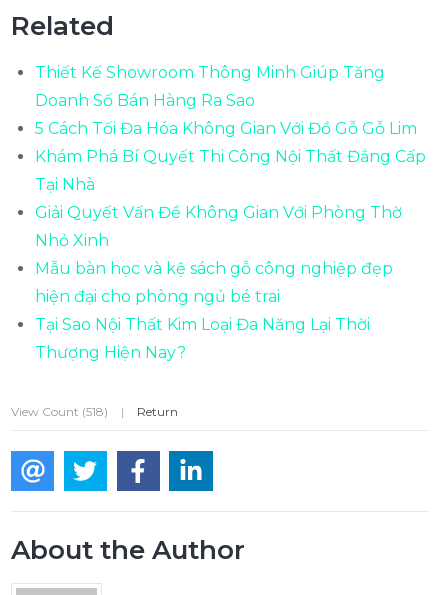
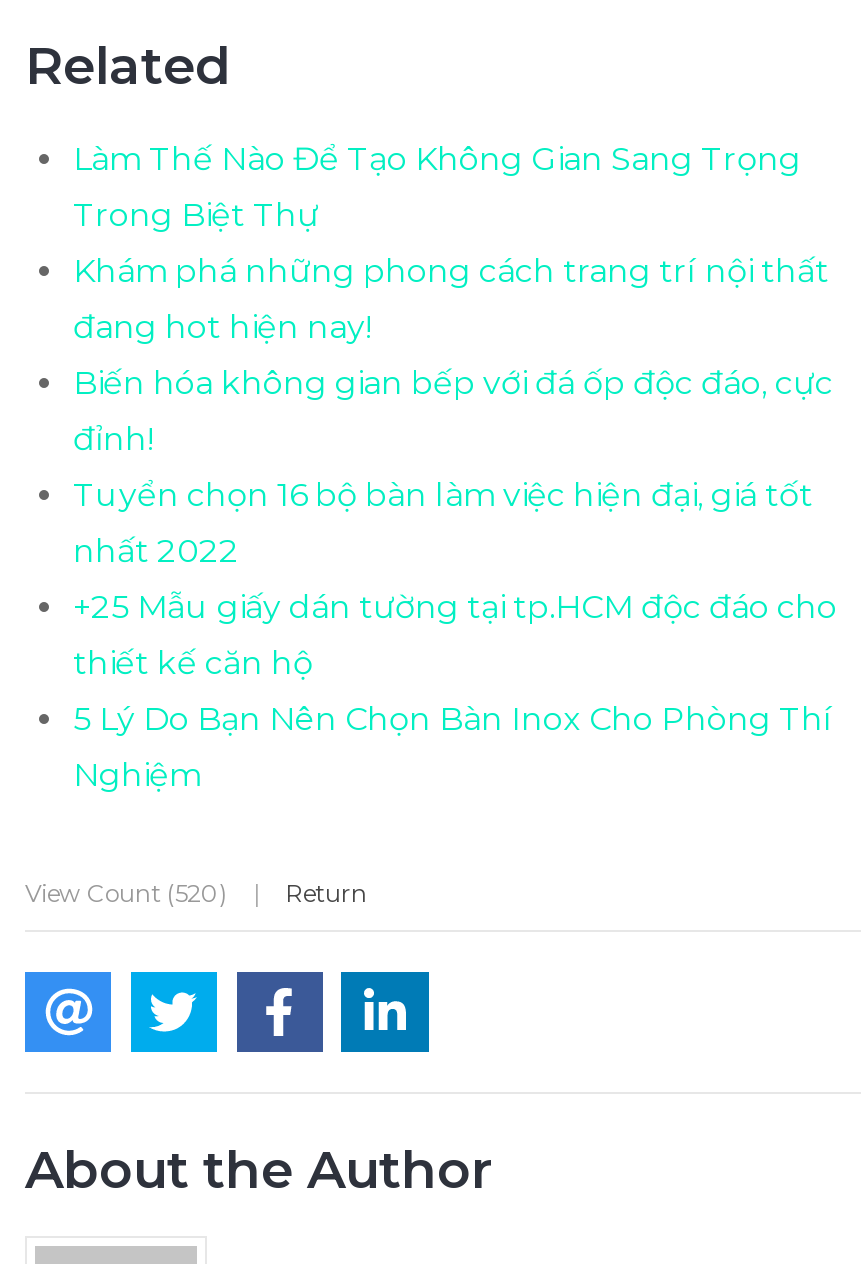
- Thiết Kế Showroom Thông Minh Giúp Tăng
- Doanh Số Bán Hàng Ra Sao
- 5 Cách Tối Đa Hóa Không Gian Với Đồ Gỗ Gỗ Lim
- Khám Phá Bí Quyết Thi Công Nội Thất Đẳng Cấp
- Tại Nhà
- Giải Quyết Vấn Đề Không Gian Với Phòng Thờ
- Nhỏ Xinh
- Mẫu bàn học và kệ sách gỗ công nghiệp đẹp
- hiện đại cho phòng ngủ bé trai
- Tại Sao Nội Thất Kim Loại Đa Năng Lại Thời
- Thượng Hiện Nay?
- View Count (518)
+ Làm Thế Nào Để Tạo Không Gian Sang Trọng
+ Trong Biệt Thự
+ Khám phá những phong cách trang trí nội thất
+ đang hot hiện nay!
+ Biến hóa không gian bếp với đá ốp độc đáo, cực
+ đỉnh!
+ Tuyển chọn 16 bộ bàn làm việc hiện đại, giá tốt
+ nhất 2022
+ +25 Mẫu giấy dán tường tại tp.HCM độc đáo cho
+ thiết kế căn hộ
+ 5 Lý Do Bạn Nên Chọn Bàn Inox Cho Phòng Thí
+ Nghiệm
+ View Count (520)
